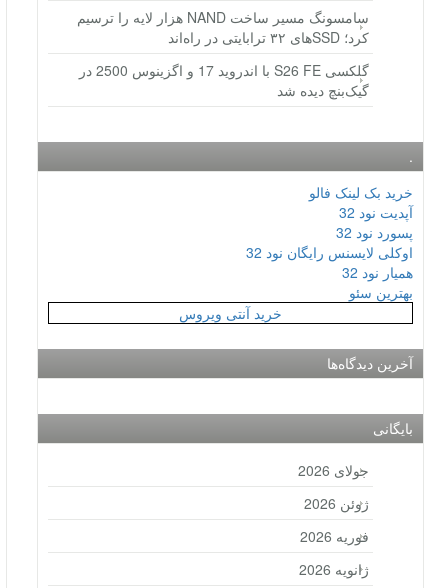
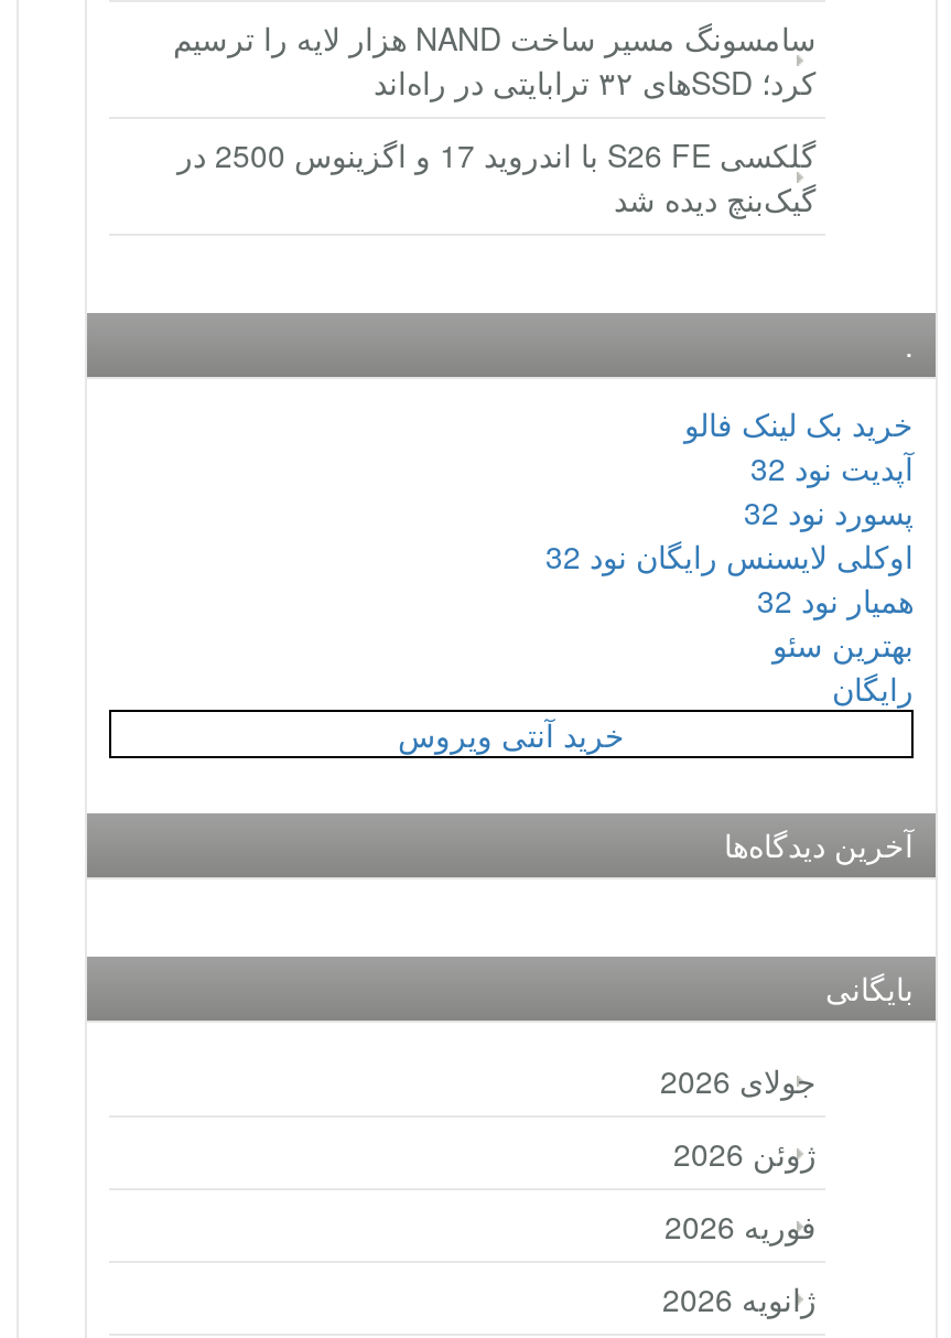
+ رایگان
